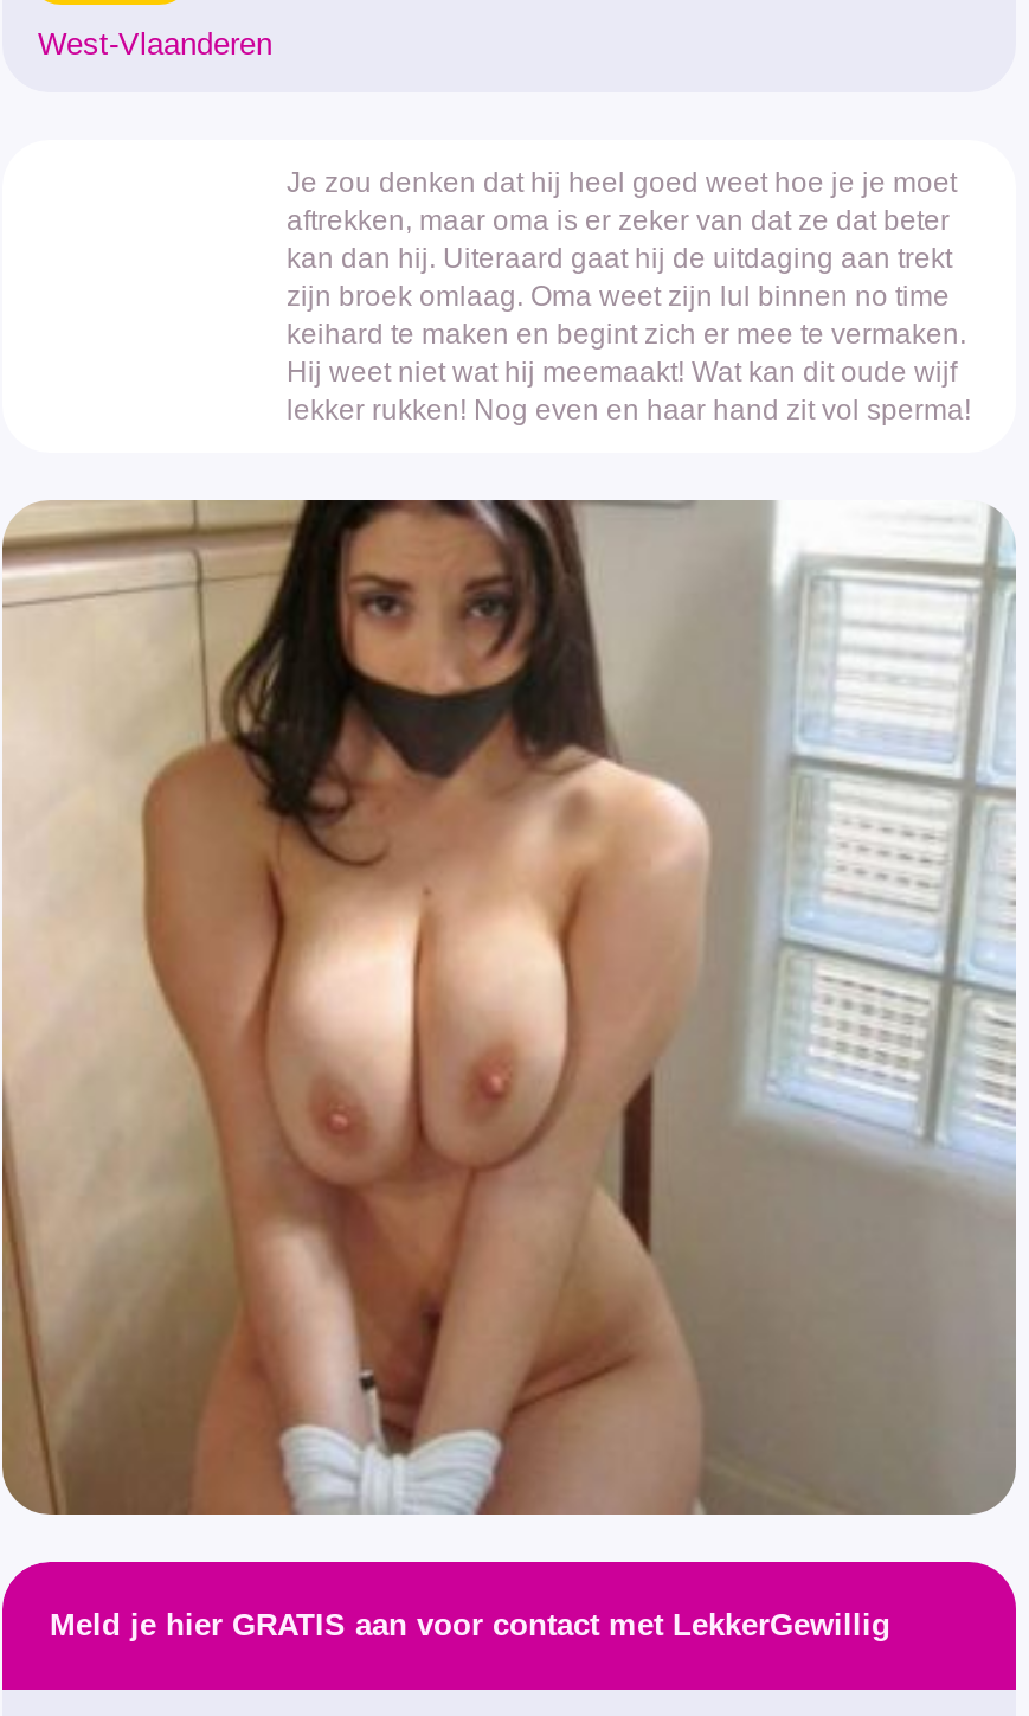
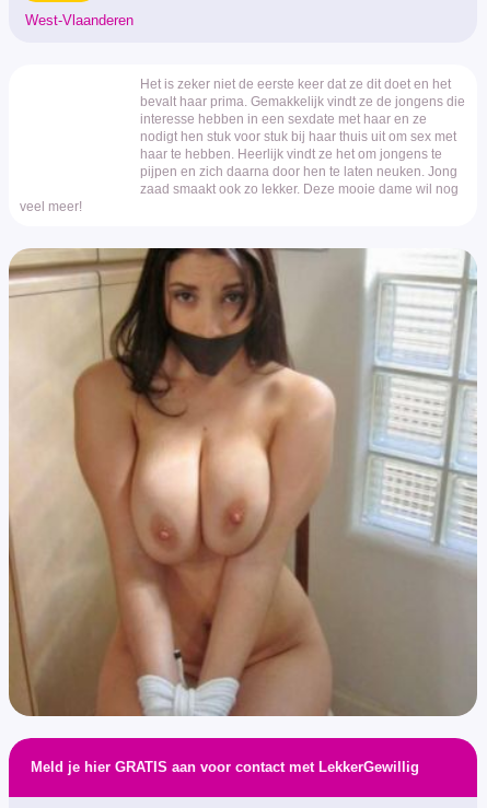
- Je zou denken dat hij heel goed weet hoe je je moet
- aftrekken, maar oma is er zeker van dat ze dat beter
- kan dan hij. Uiteraard gaat hij de uitdaging aan trekt
- zijn broek omlaag. Oma weet zijn lul binnen no time
- keihard te maken en begint zich er mee te vermaken.
- Hij weet niet wat hij meemaakt! Wat kan dit oude wijf
- lekker rukken! Nog even en haar hand zit vol sperma!
+ Het is zeker niet de eerste keer dat ze dit doet en het
+ bevalt haar prima. Gemakkelijk vindt ze de jongens die
+ interesse hebben in een sexdate met haar en ze
+ nodigt hen stuk voor stuk bij haar thuis uit om sex met
+ haar te hebben. Heerlijk vindt ze het om jongens te
+ pijpen en zich daarna door hen te laten neuken. Jong
+ zaad smaakt ook zo lekker. Deze mooie dame wil nog
+ veel meer!
